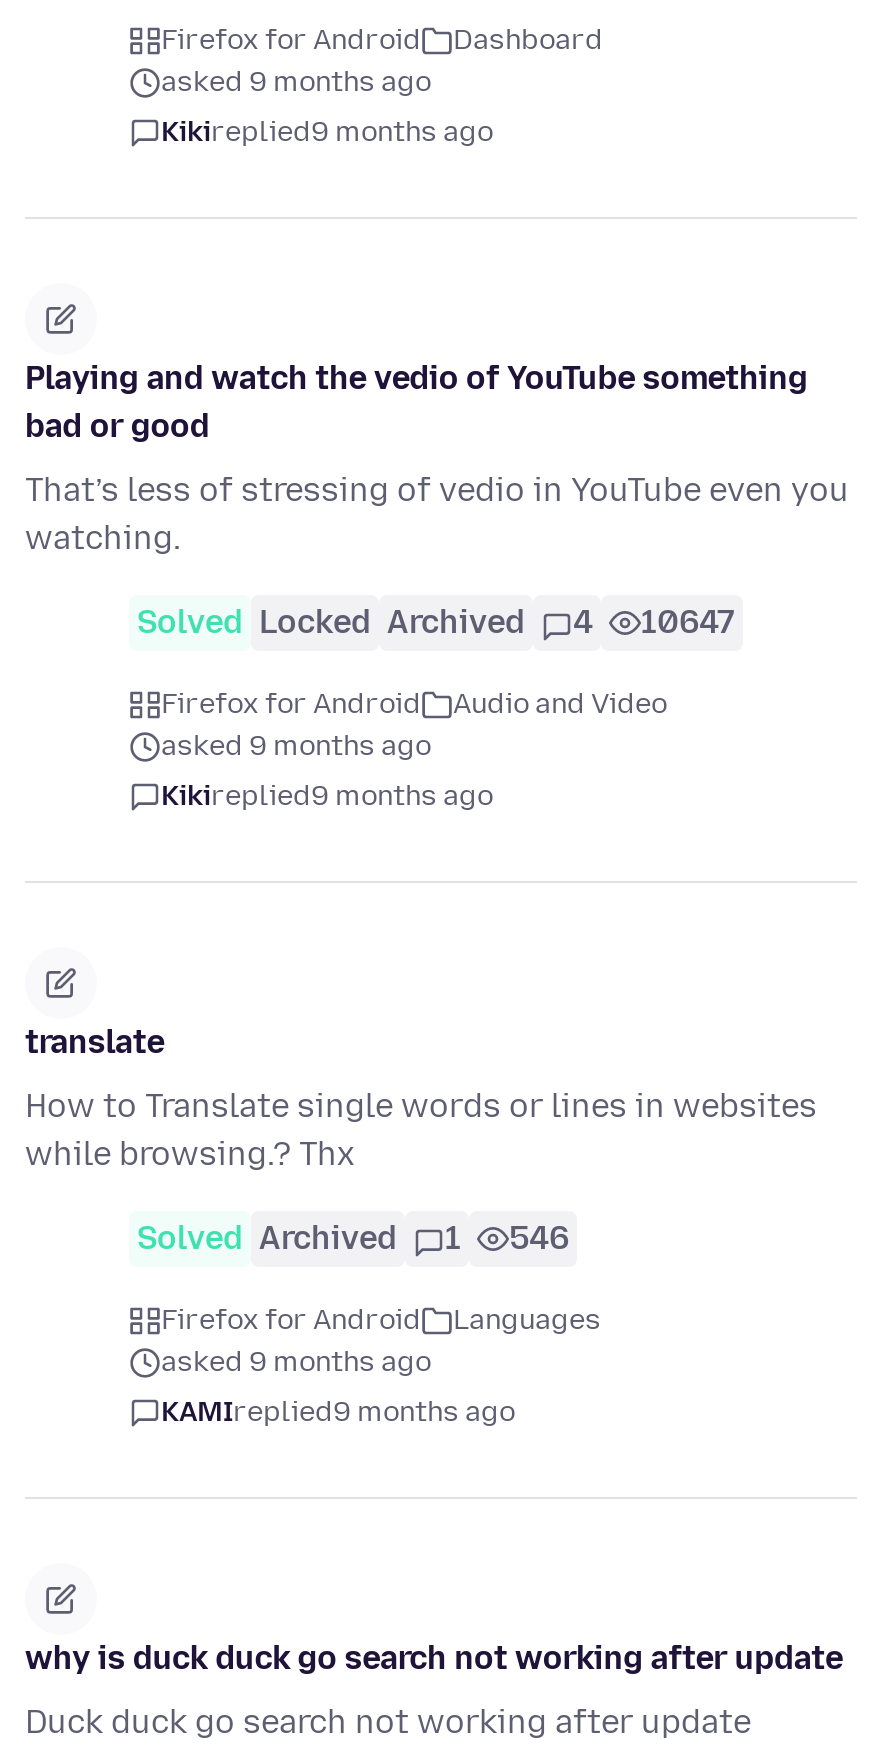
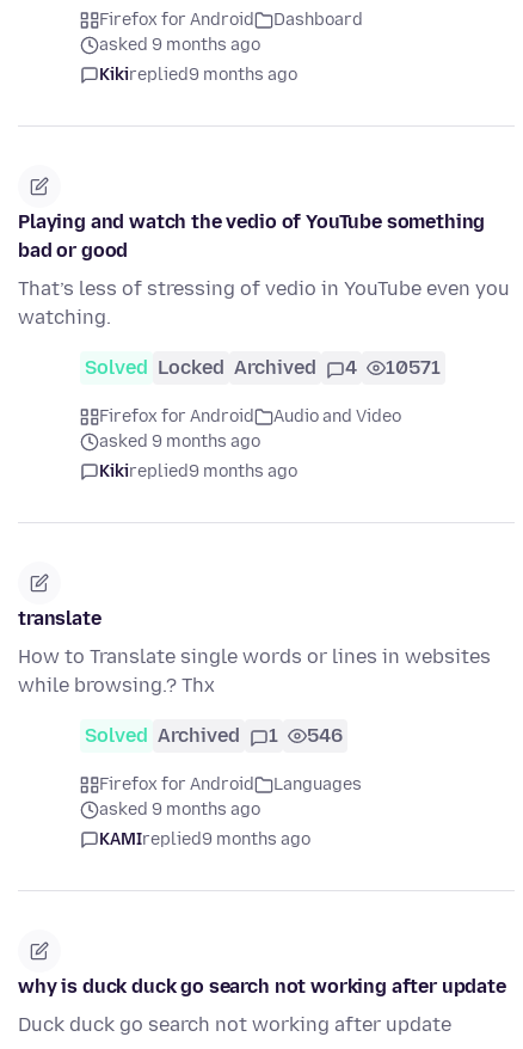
- Solved Locked Archived 4 10647
+ Solved Locked Archived 4 10571
